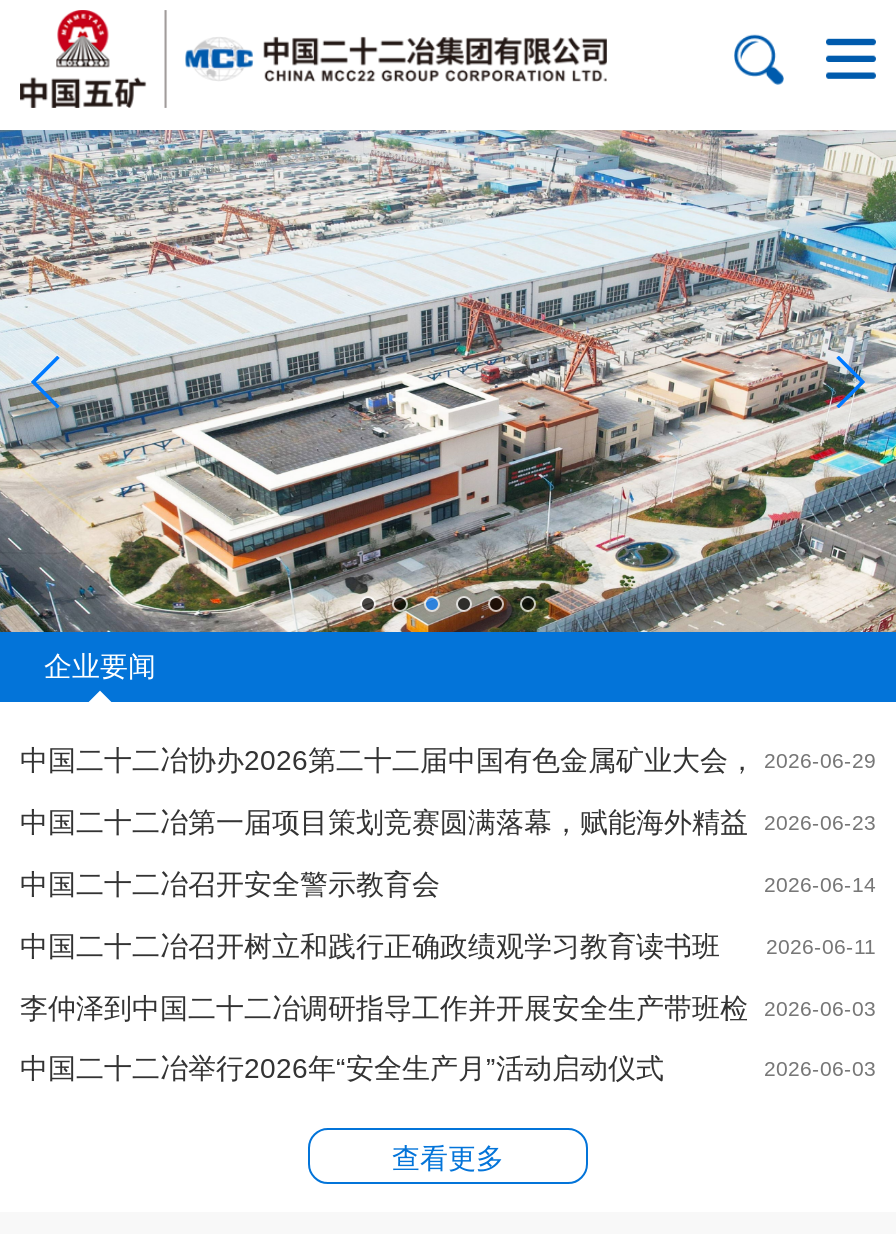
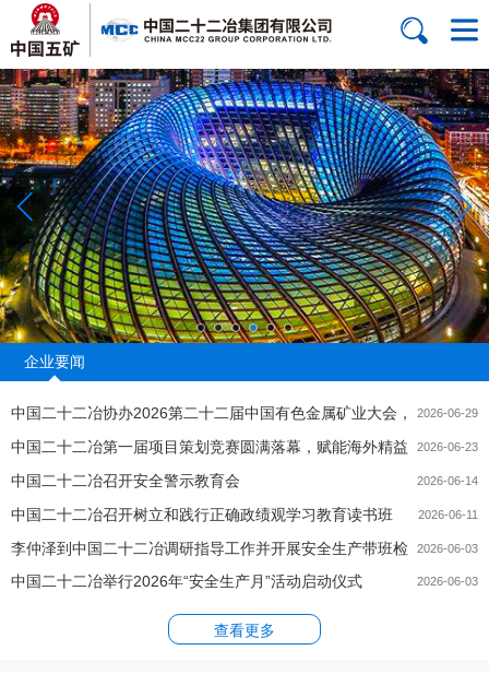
- [image]
+ [image]
